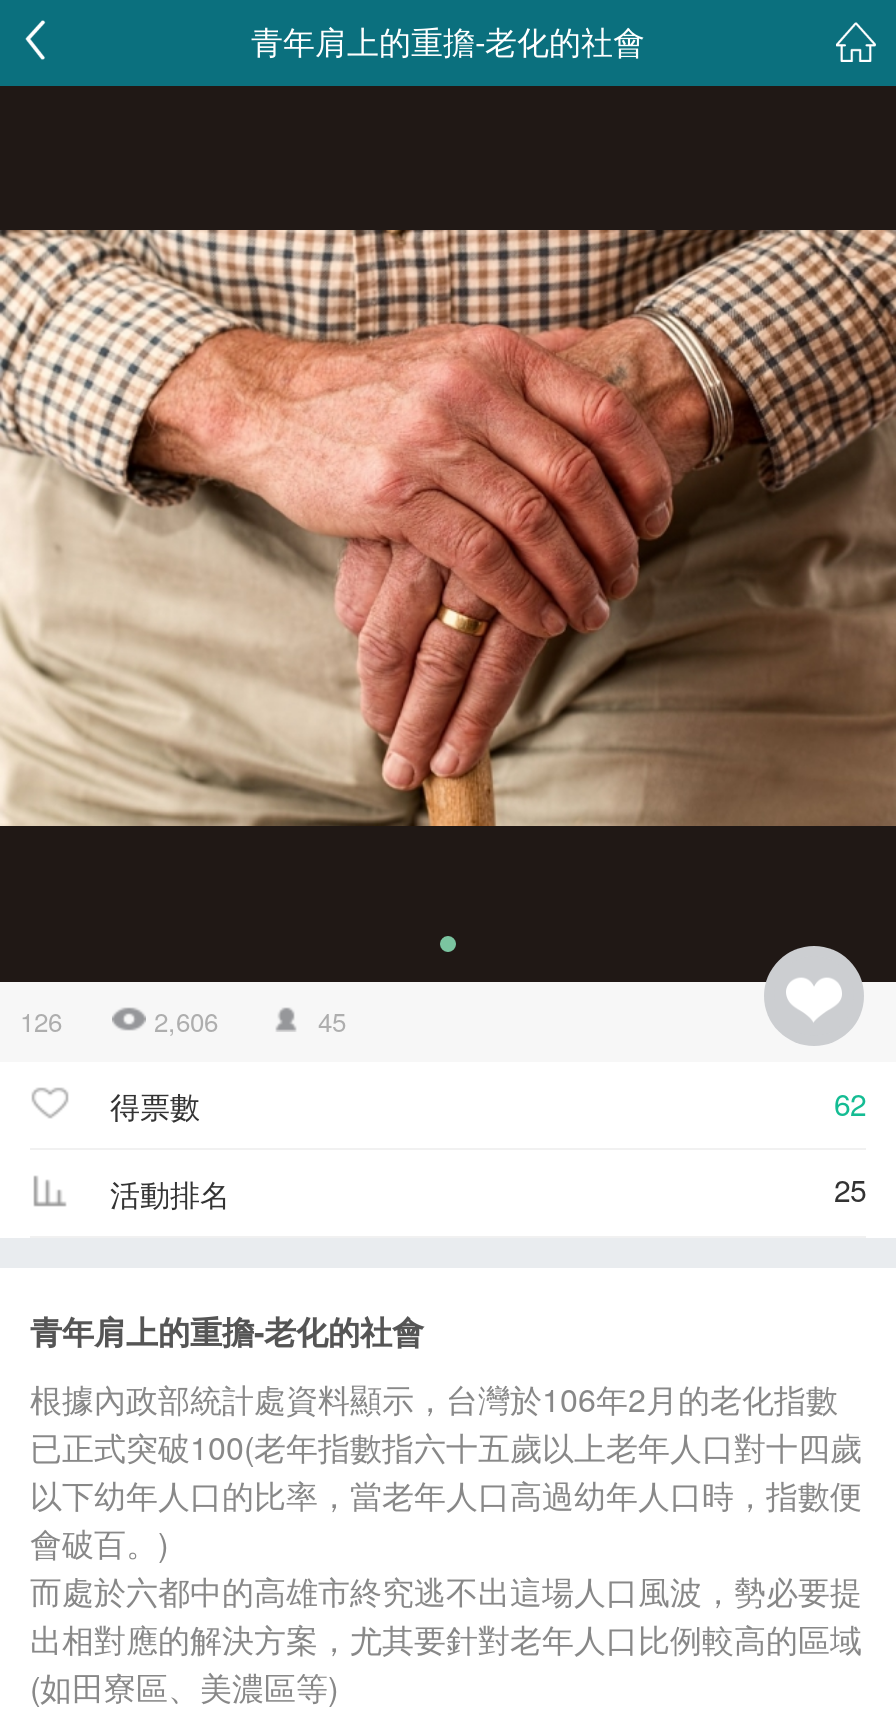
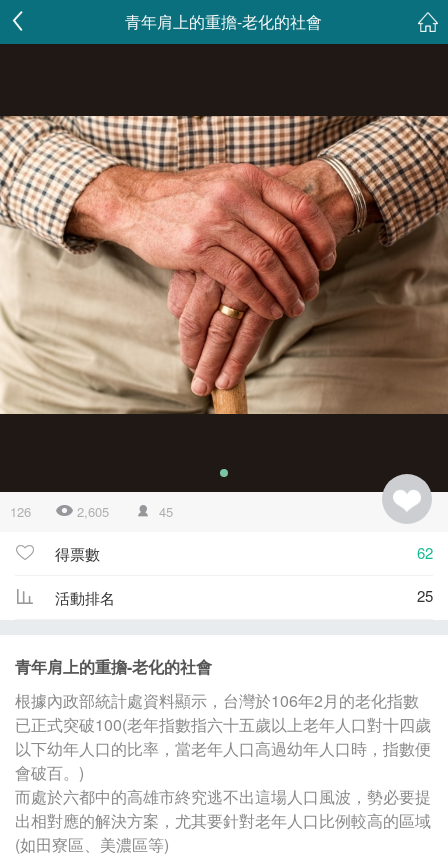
- 2,606
+ 2,605
